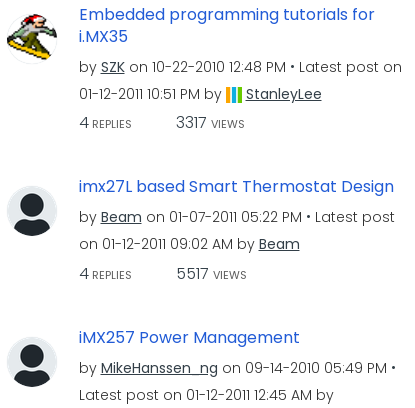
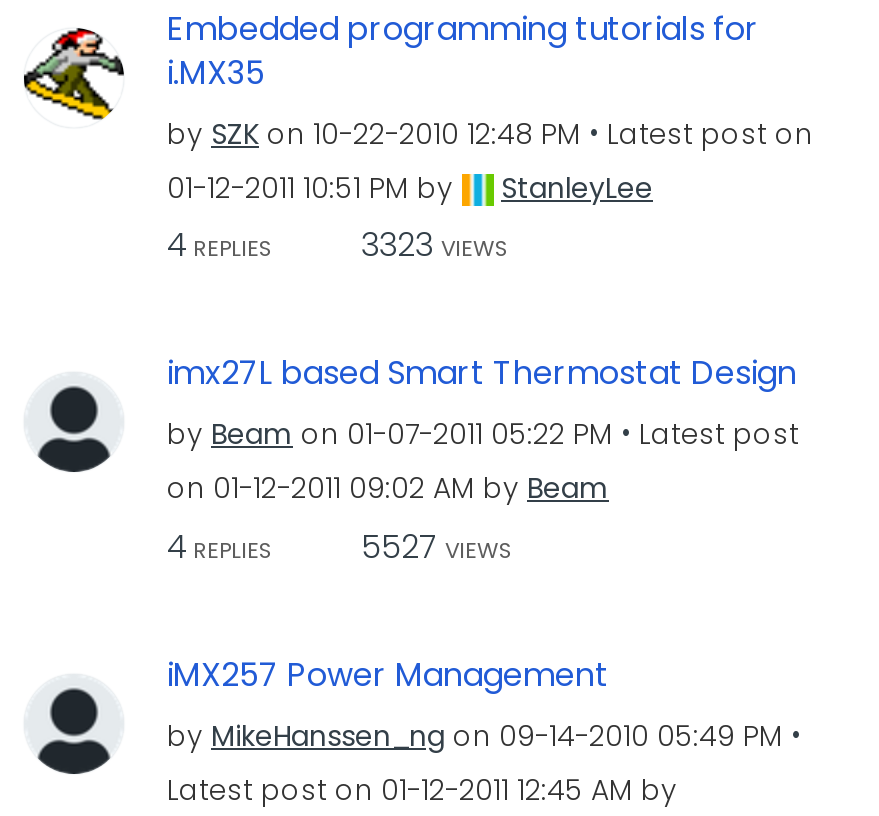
- 4 REPLIES 3317 VIEWS
+ 4 REPLIES 3323 VIEWS

- 4 REPLIES 5517 VIEWS
+ 4 REPLIES 5527 VIEWS
